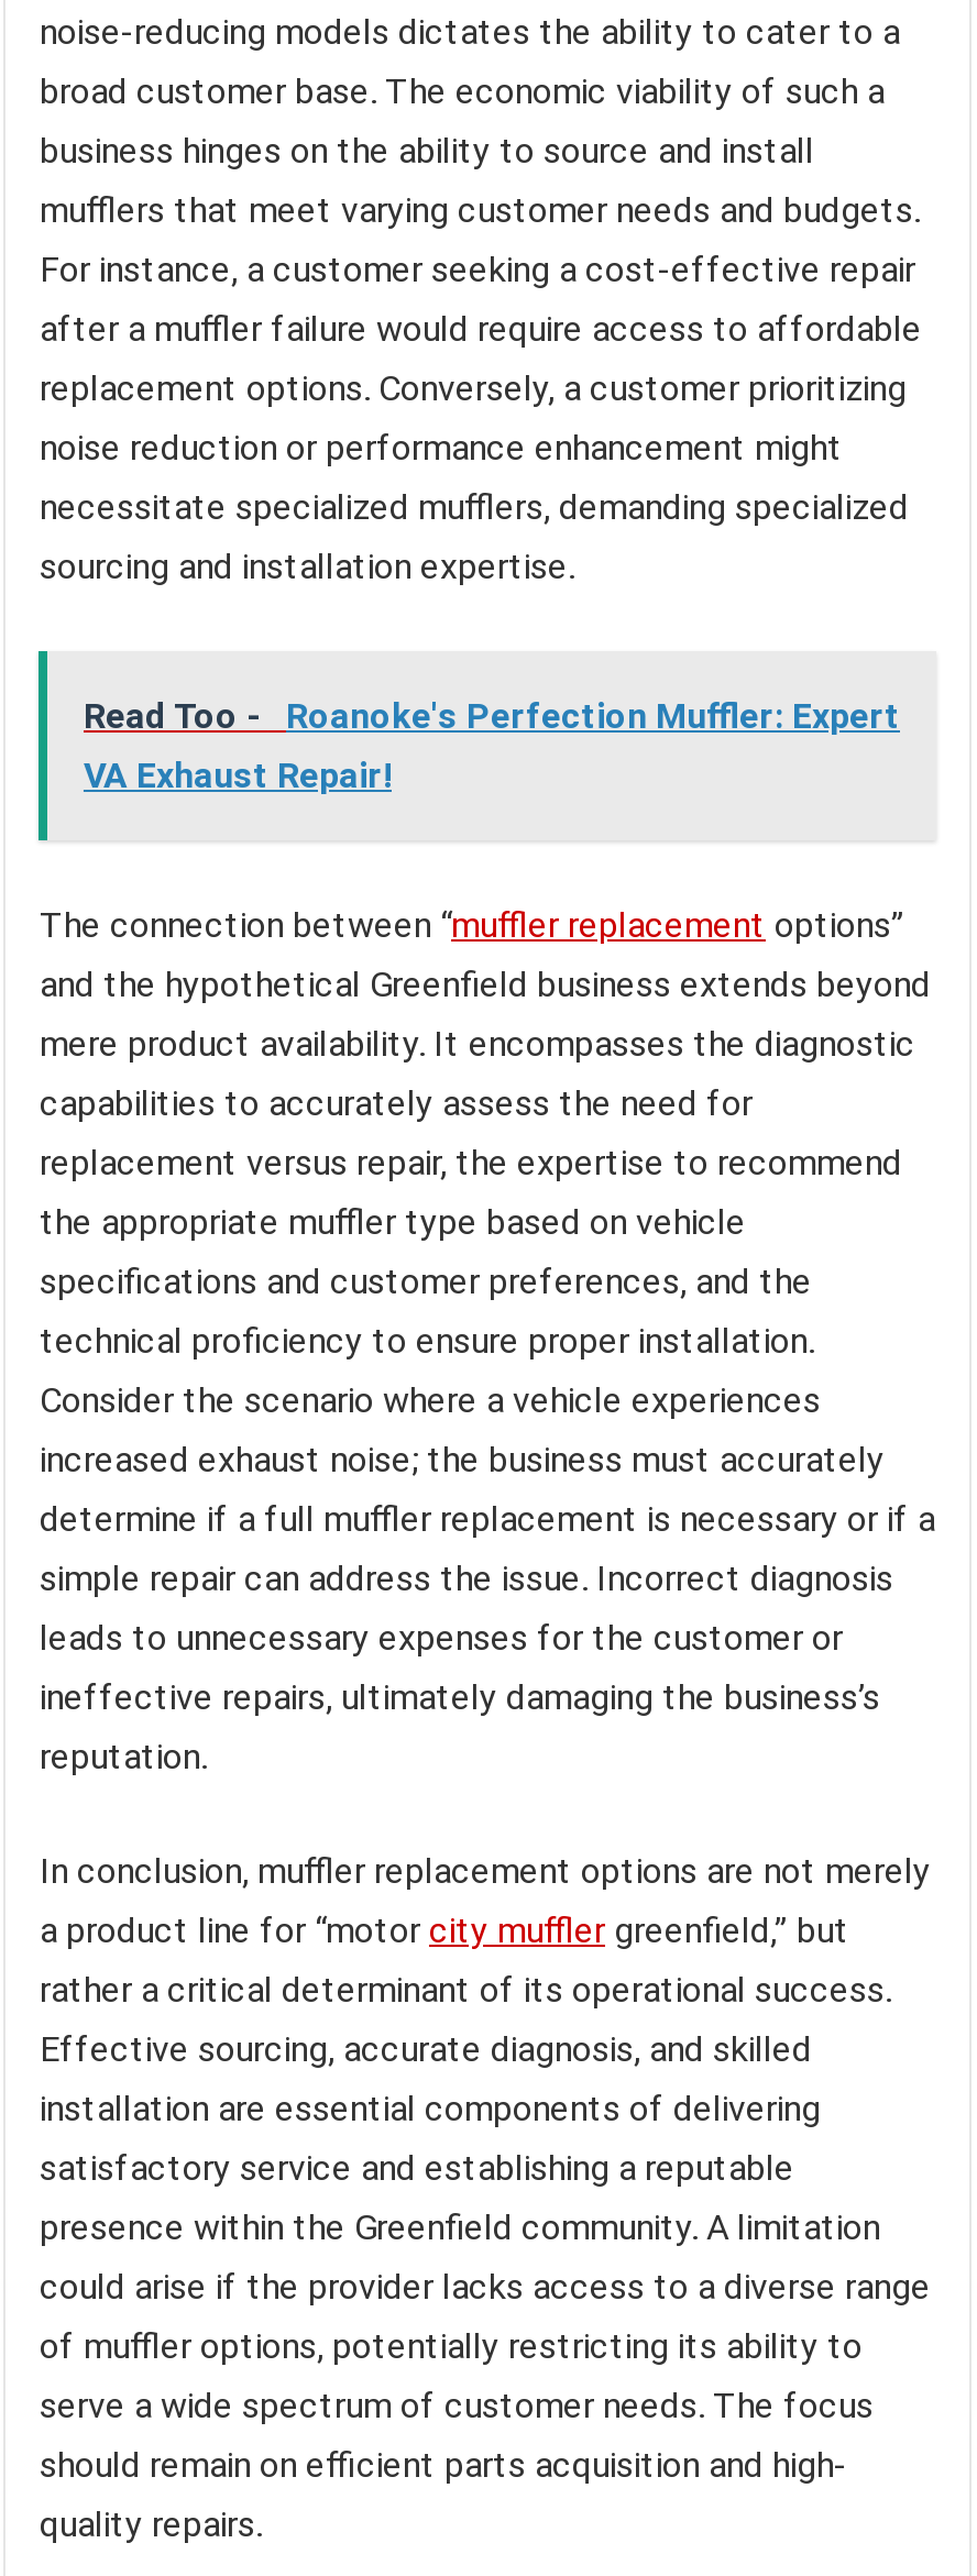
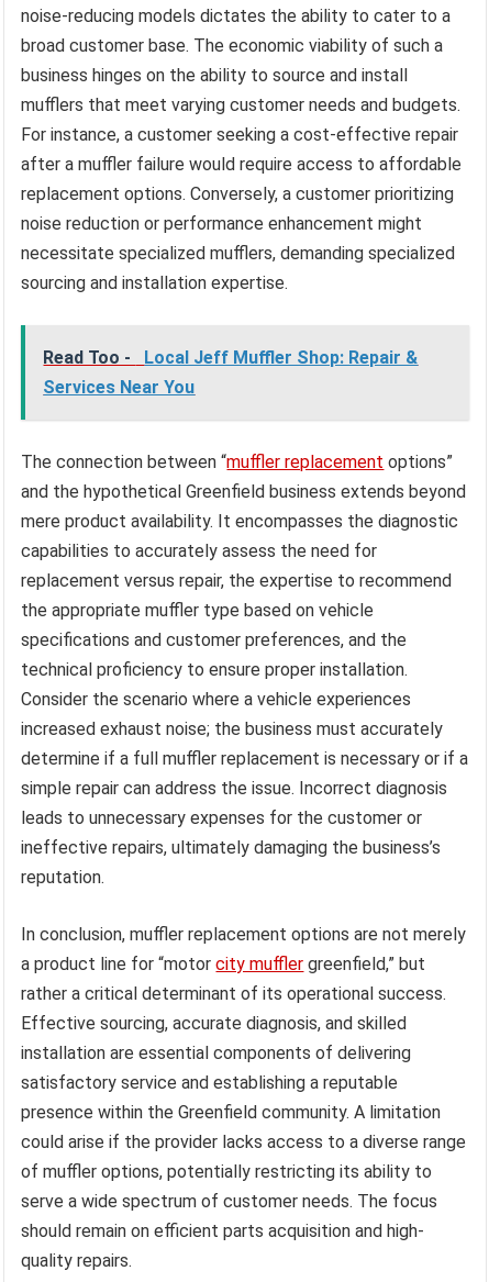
- Read Too - Roanoke's Perfection Muffler: Expert
- VA Exhaust Repair!
+ Read Too - Local Jeff Muffler Shop: Repair &
+ Services Near You
